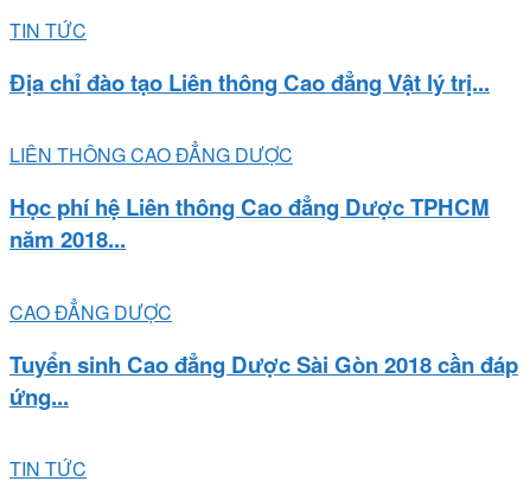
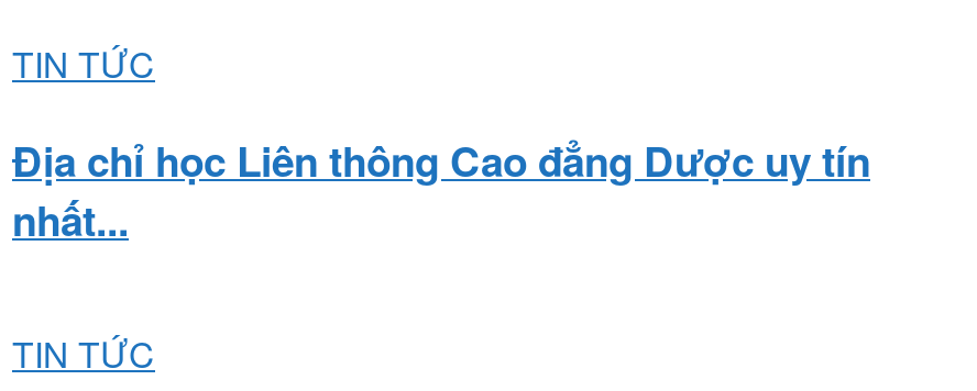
- Địa chỉ đào tạo Liên thông Cao đẳng Vật lý trị...
- LIÊN THÔNG CAO ĐẲNG DƯỢC
- Học phí hệ Liên thông Cao đẳng Dược TPHCM
- năm 2018...
- CAO ĐẲNG DƯỢC
- Tuyển sinh Cao đẳng Dược Sài Gòn 2018 cần đáp
- ứng...
+ Địa chỉ học Liên thông Cao đẳng Dược uy tín
+ nhất...
